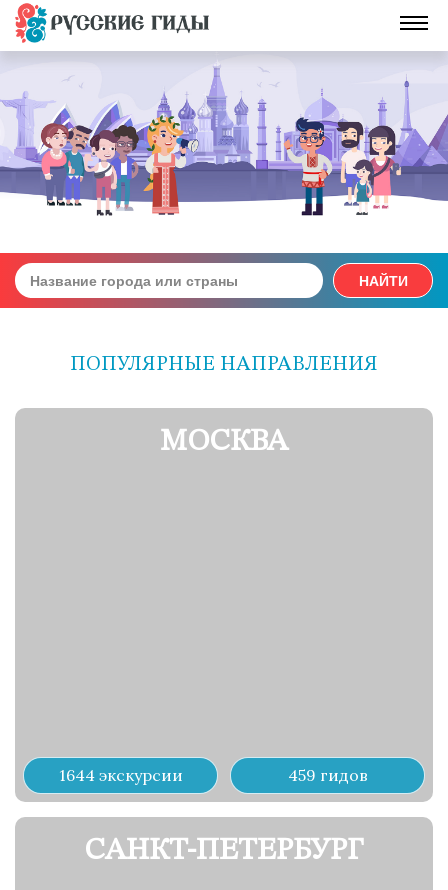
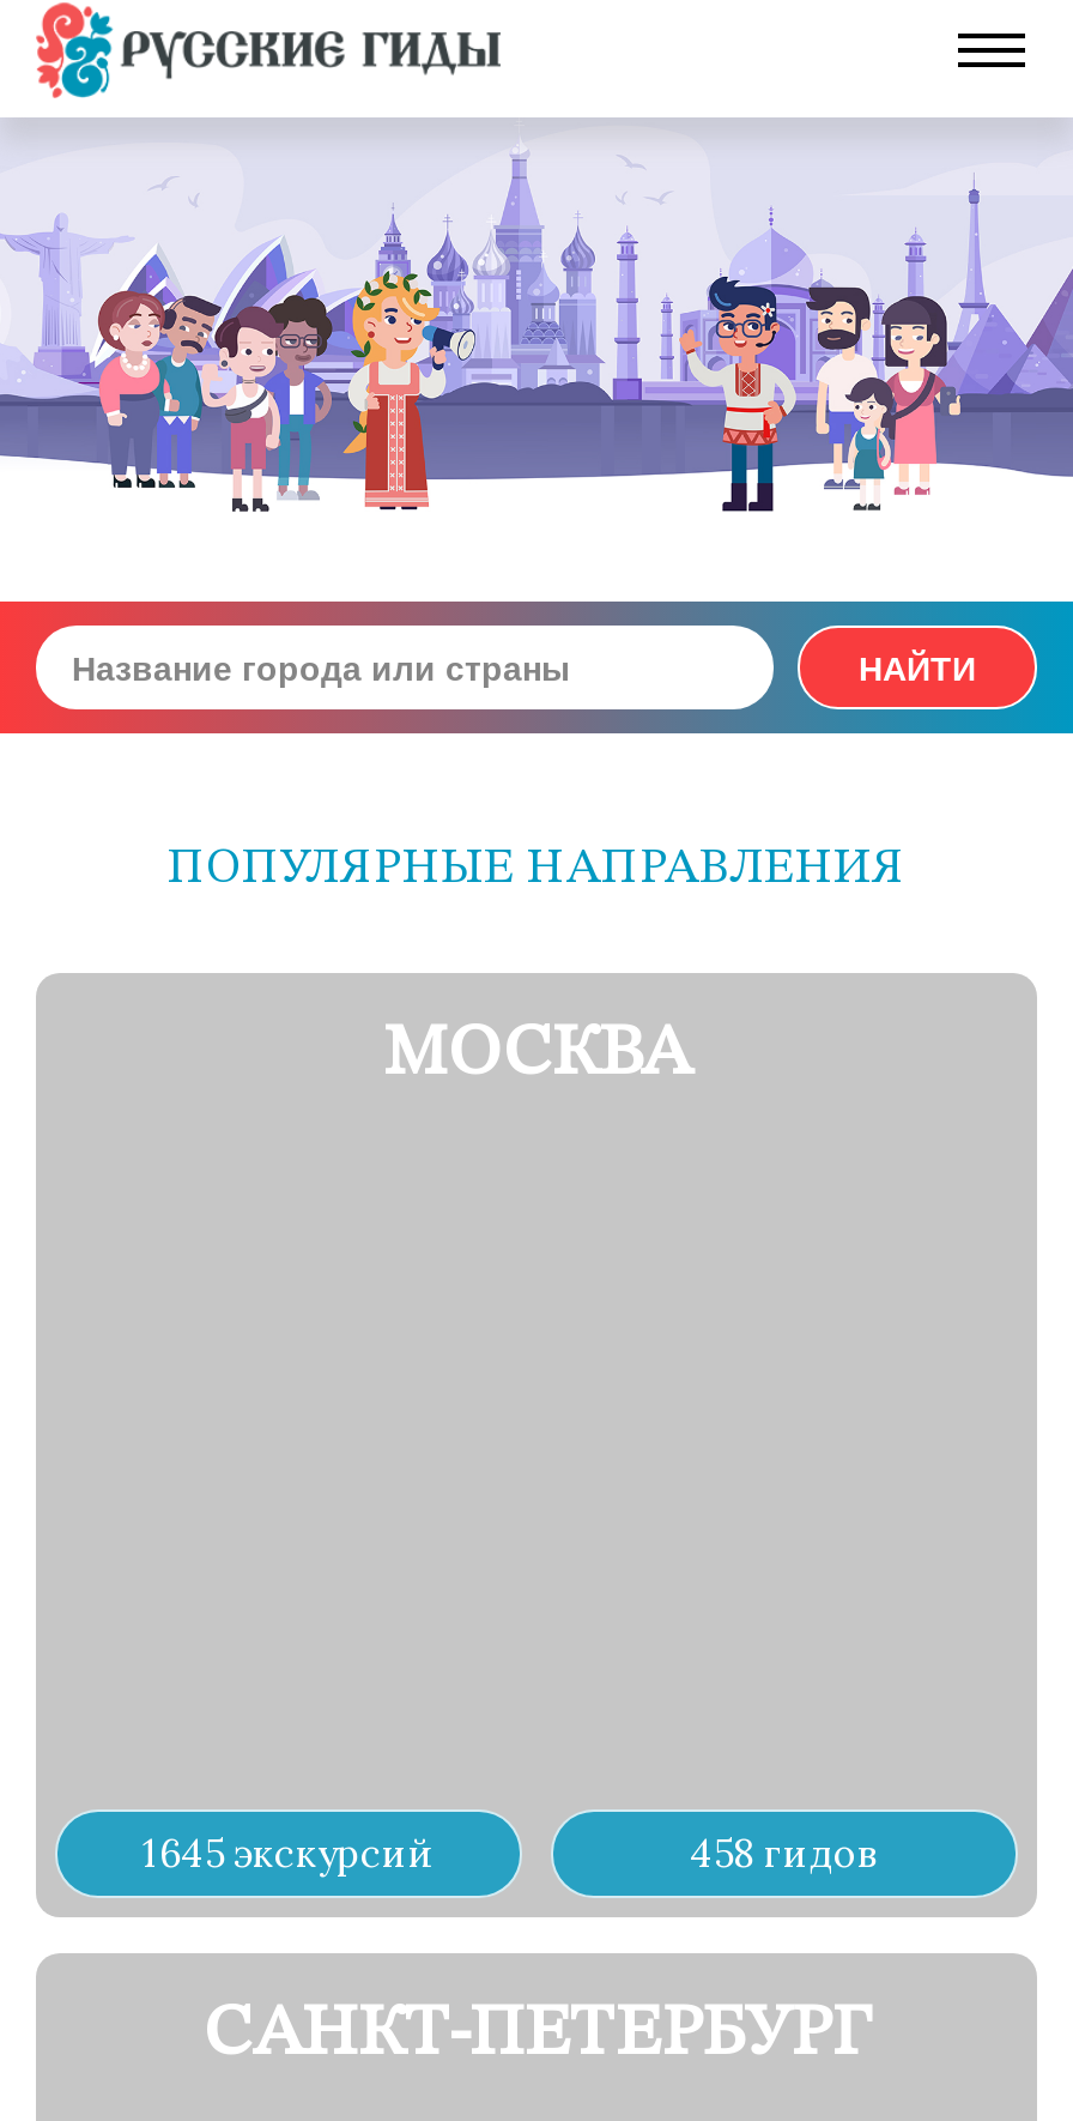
- 1644 экскурсии
- 459 гидов
+ 1645 экскурсий
+ 458 гидов
